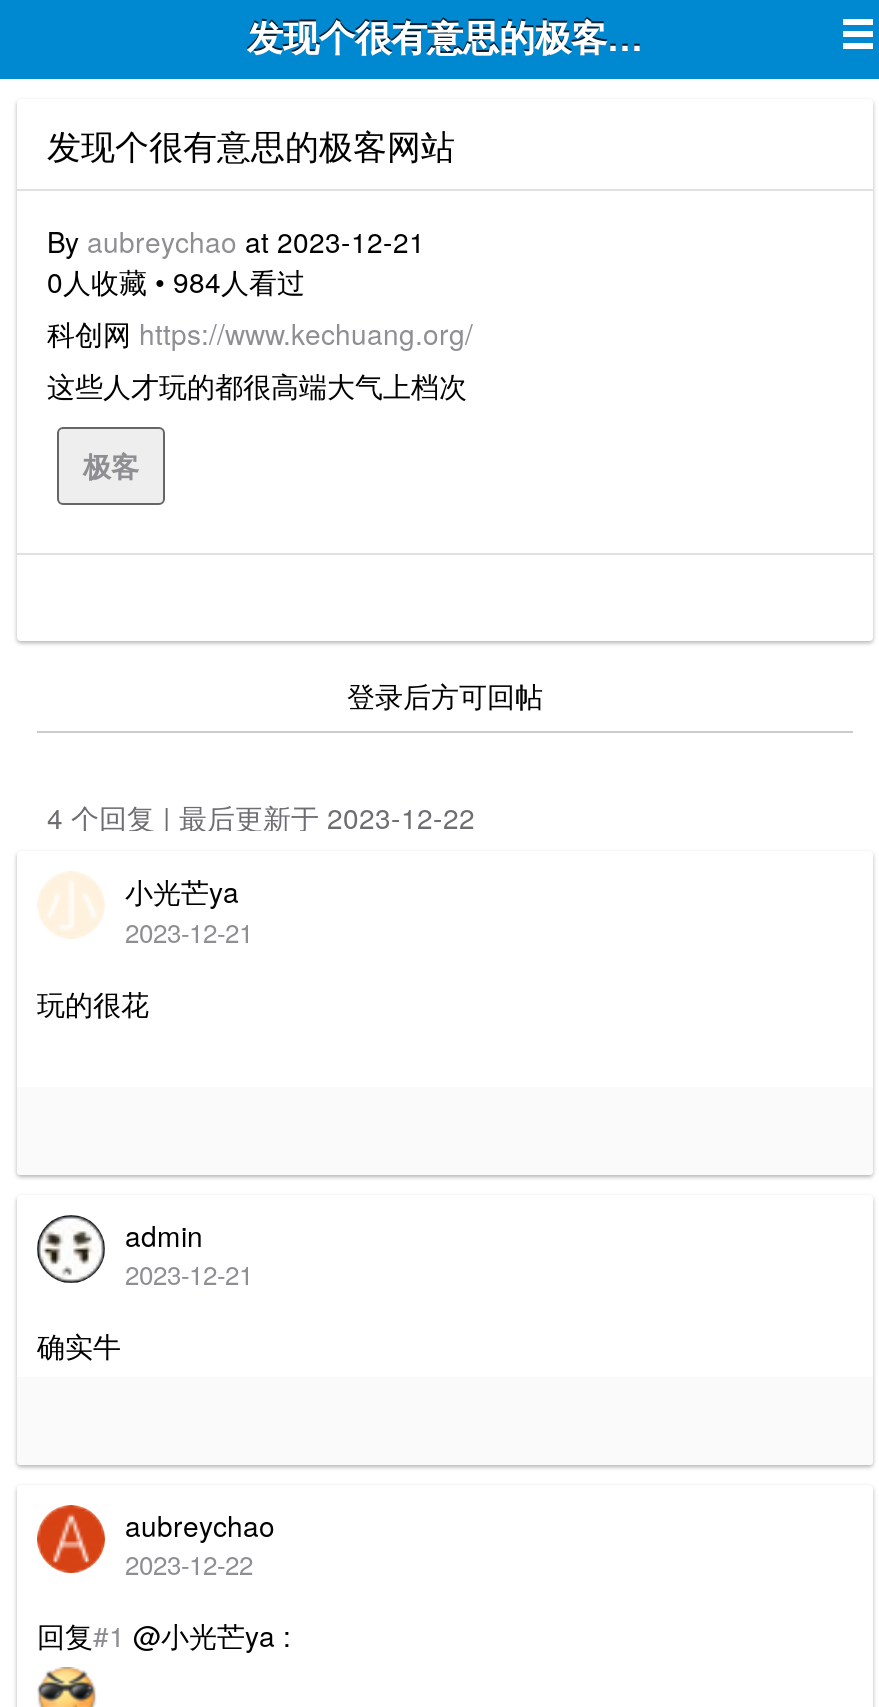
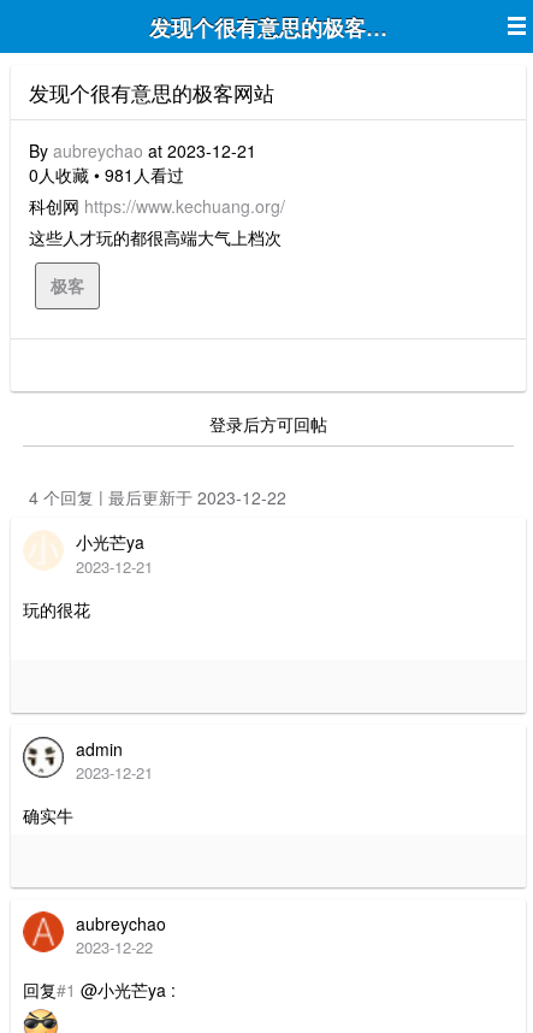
- 0人收藏 • 984人看过
+ 0人收藏 • 981人看过
